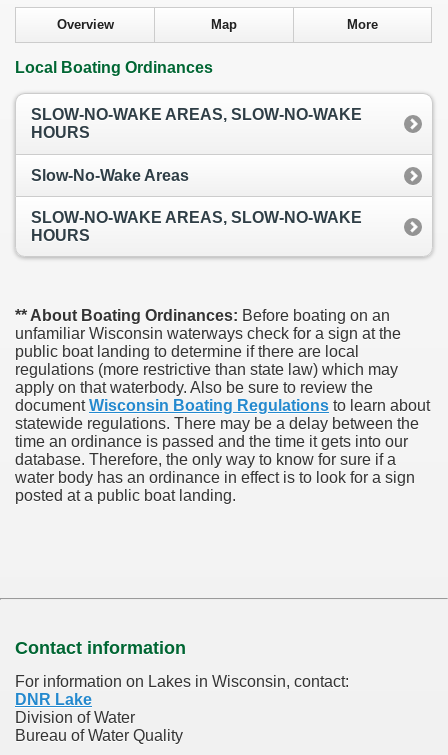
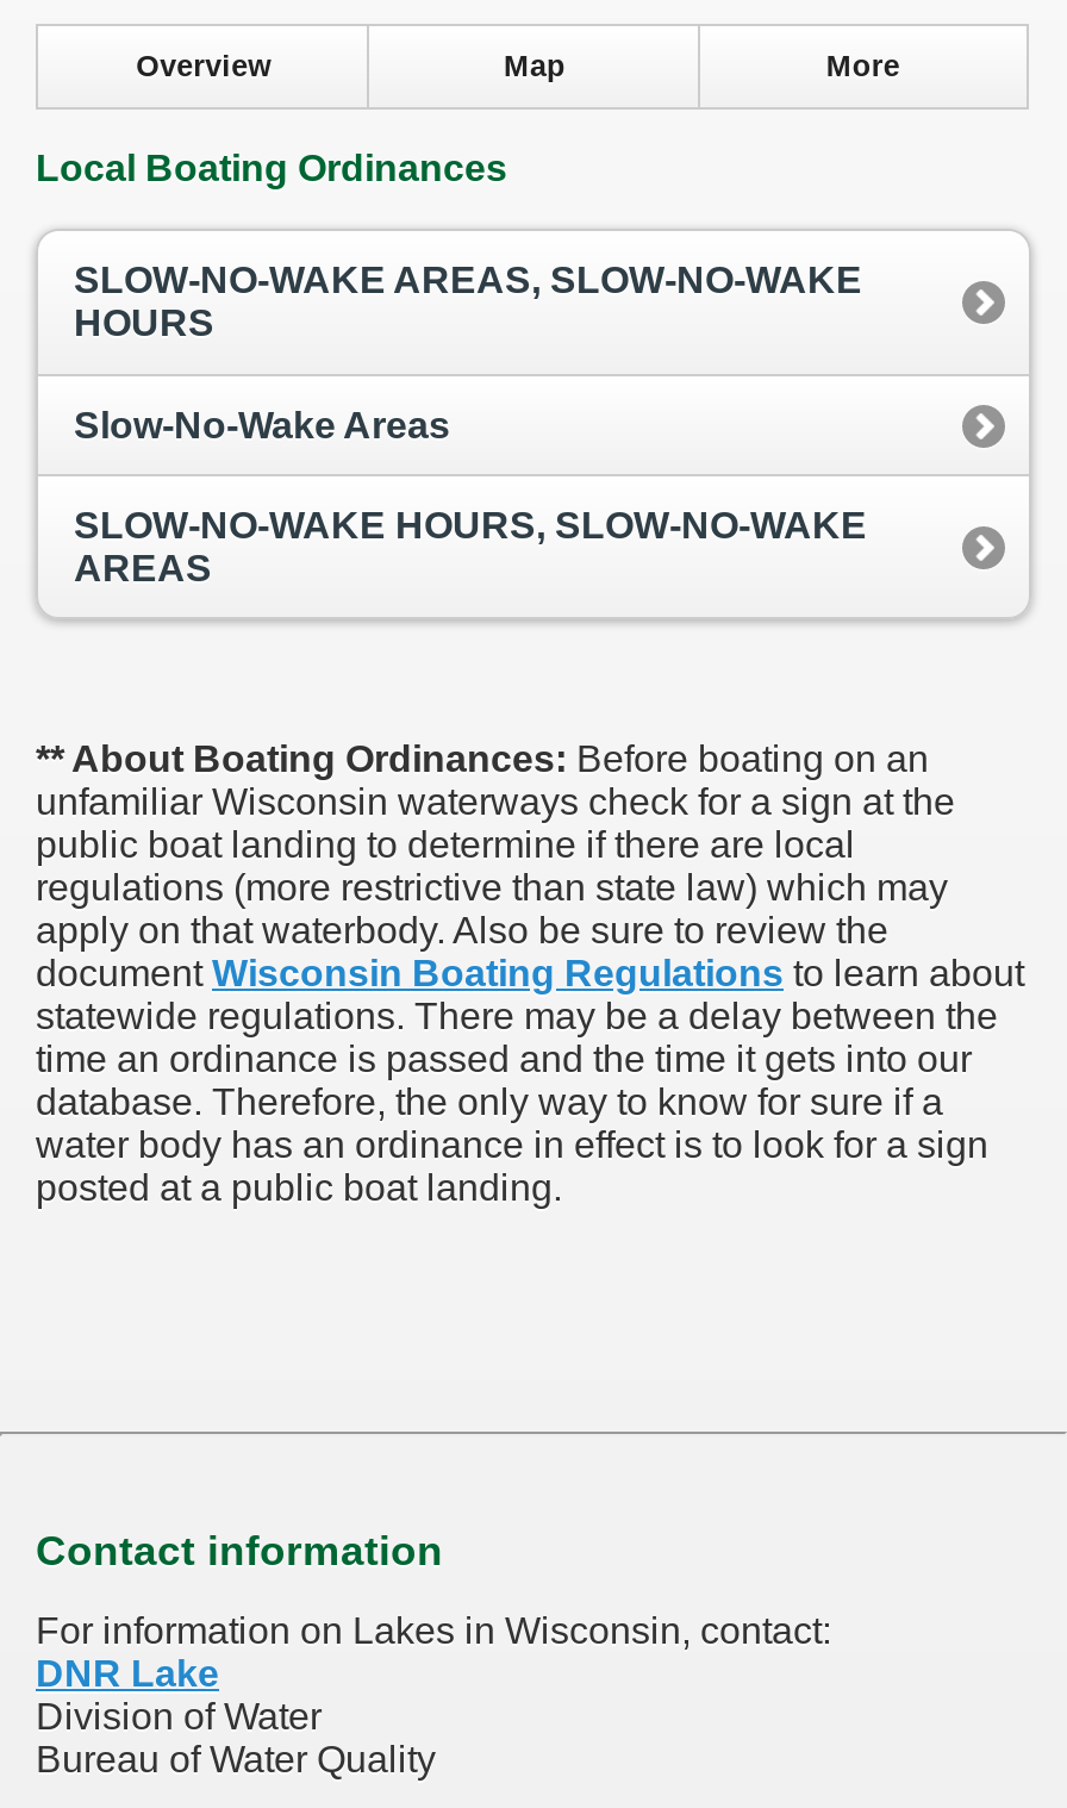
- SLOW-NO-WAKE AREAS, SLOW-NO-WAKE
- HOURS
+ SLOW-NO-WAKE HOURS, SLOW-NO-WAKE
+ AREAS
